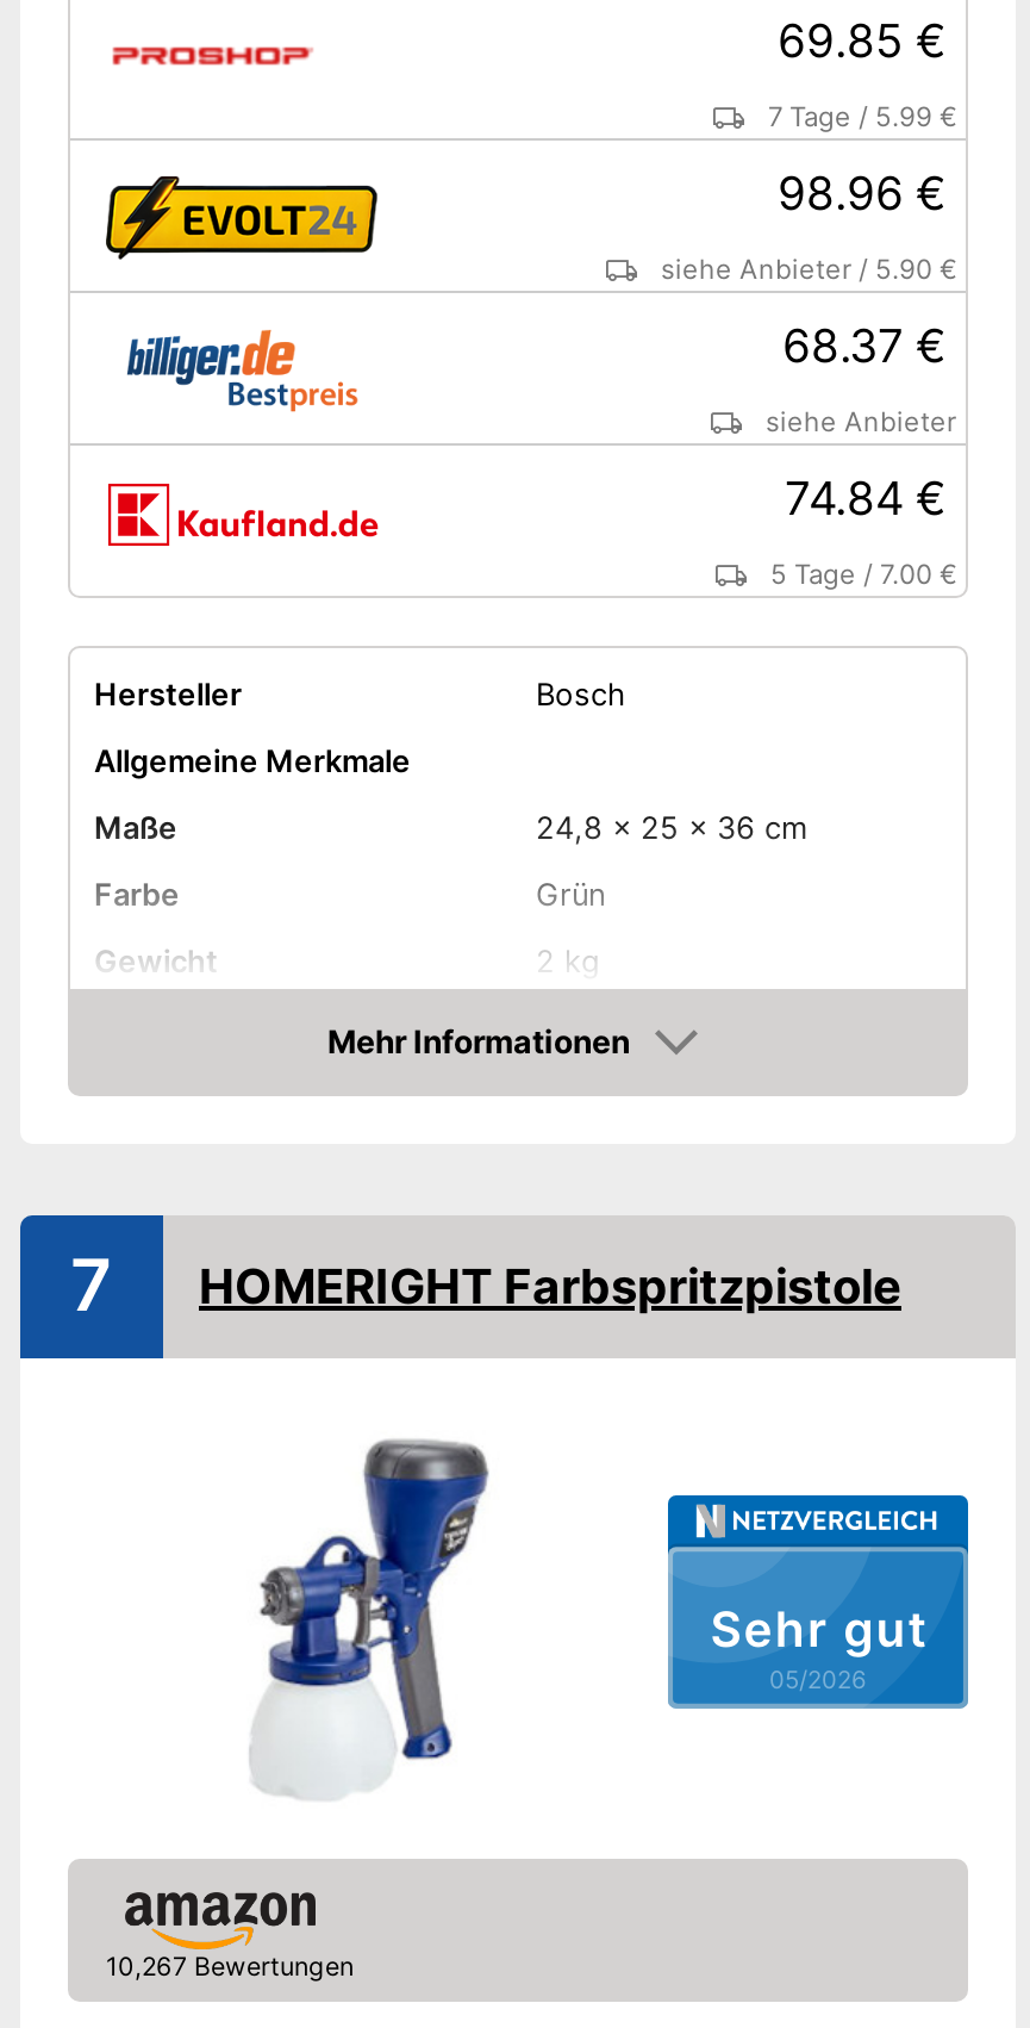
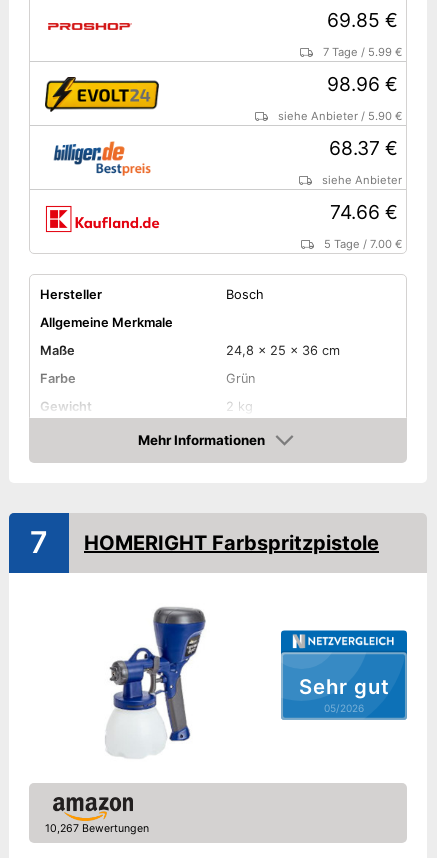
- 74.84 €
+ 74.66 €
